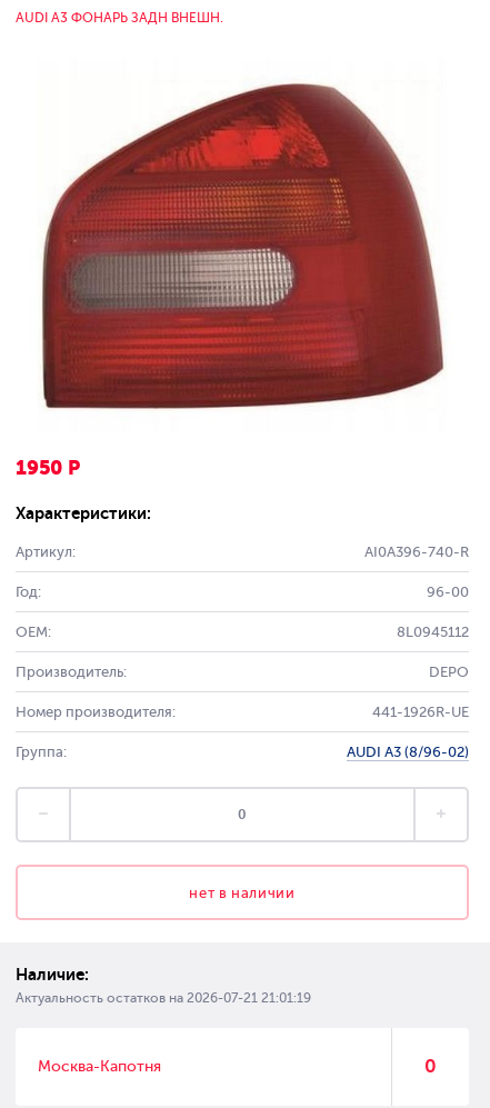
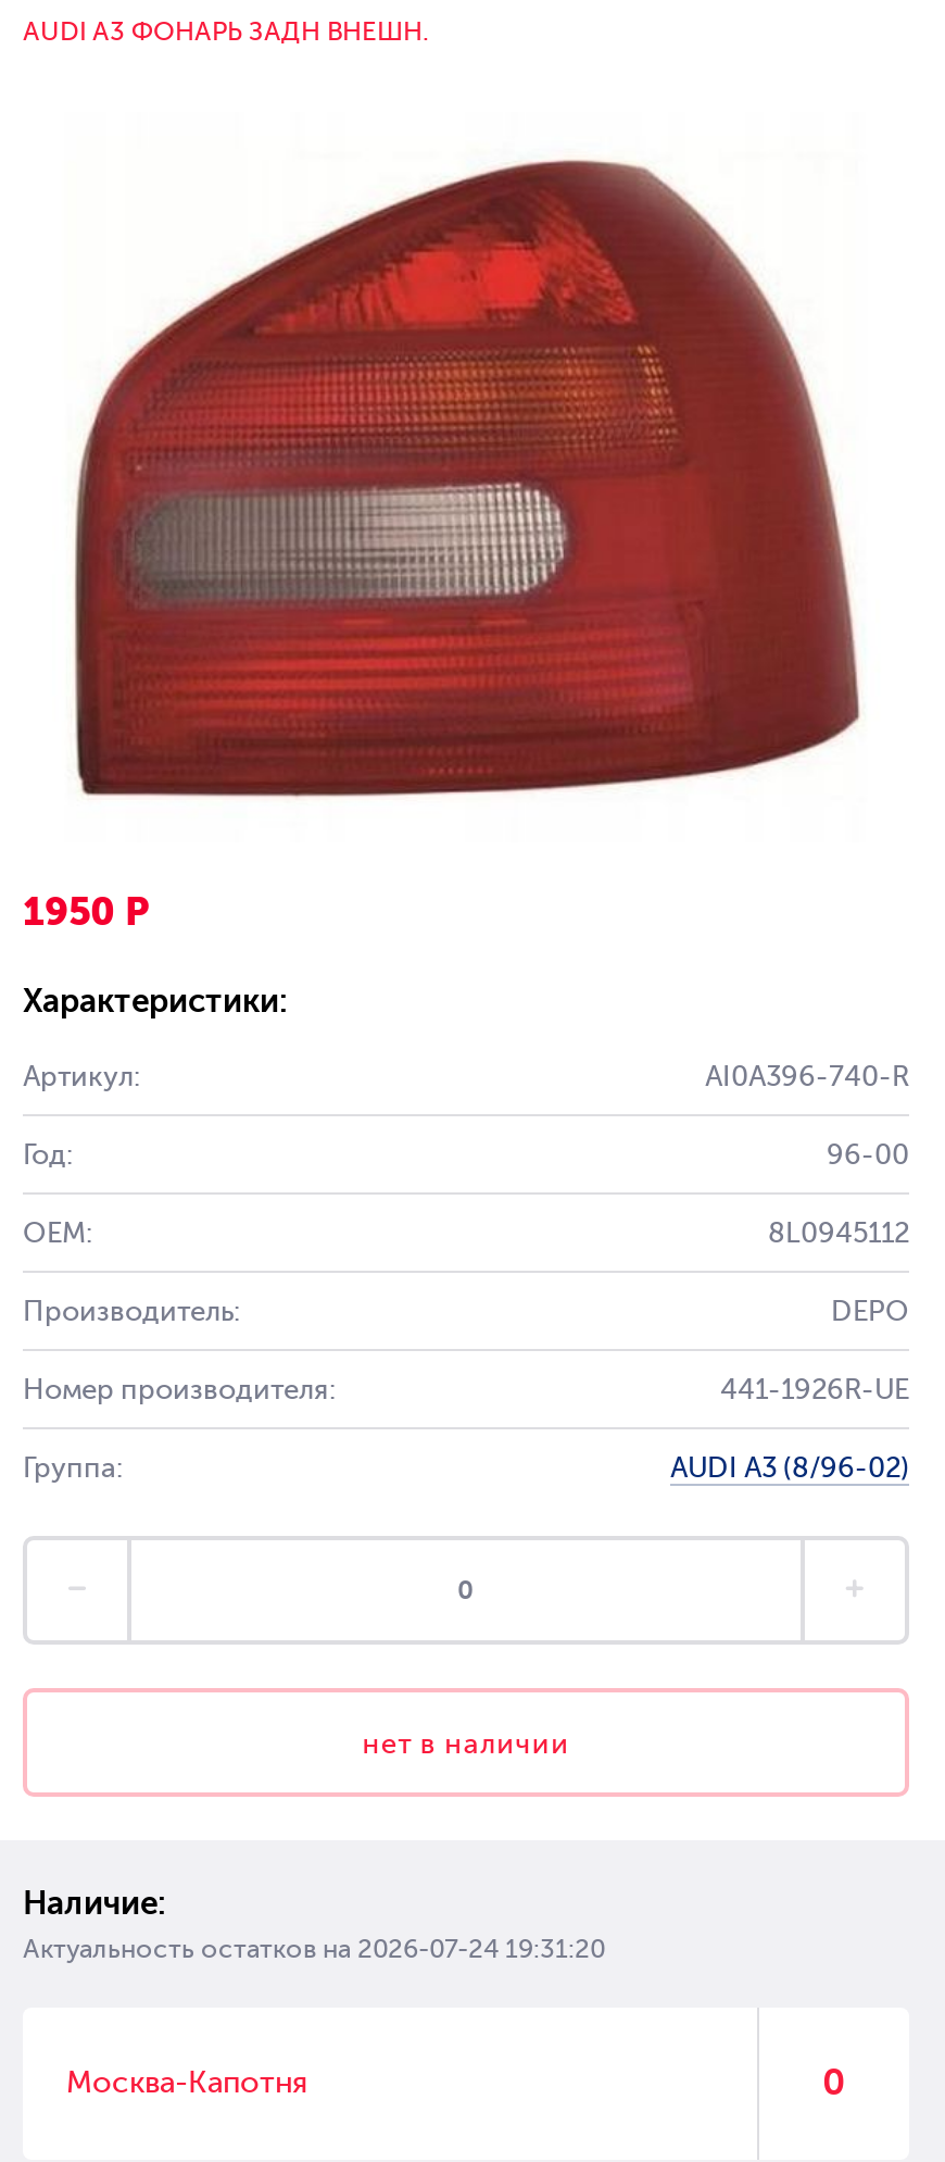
- Актуальность остатков на 2026-07-21 21:01:19
+ Актуальность остатков на 2026-07-24 19:31:20
